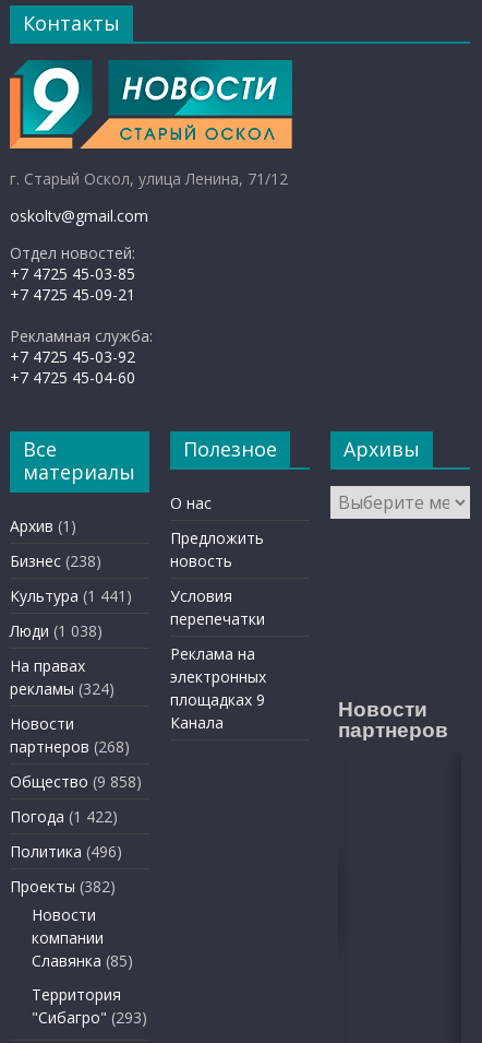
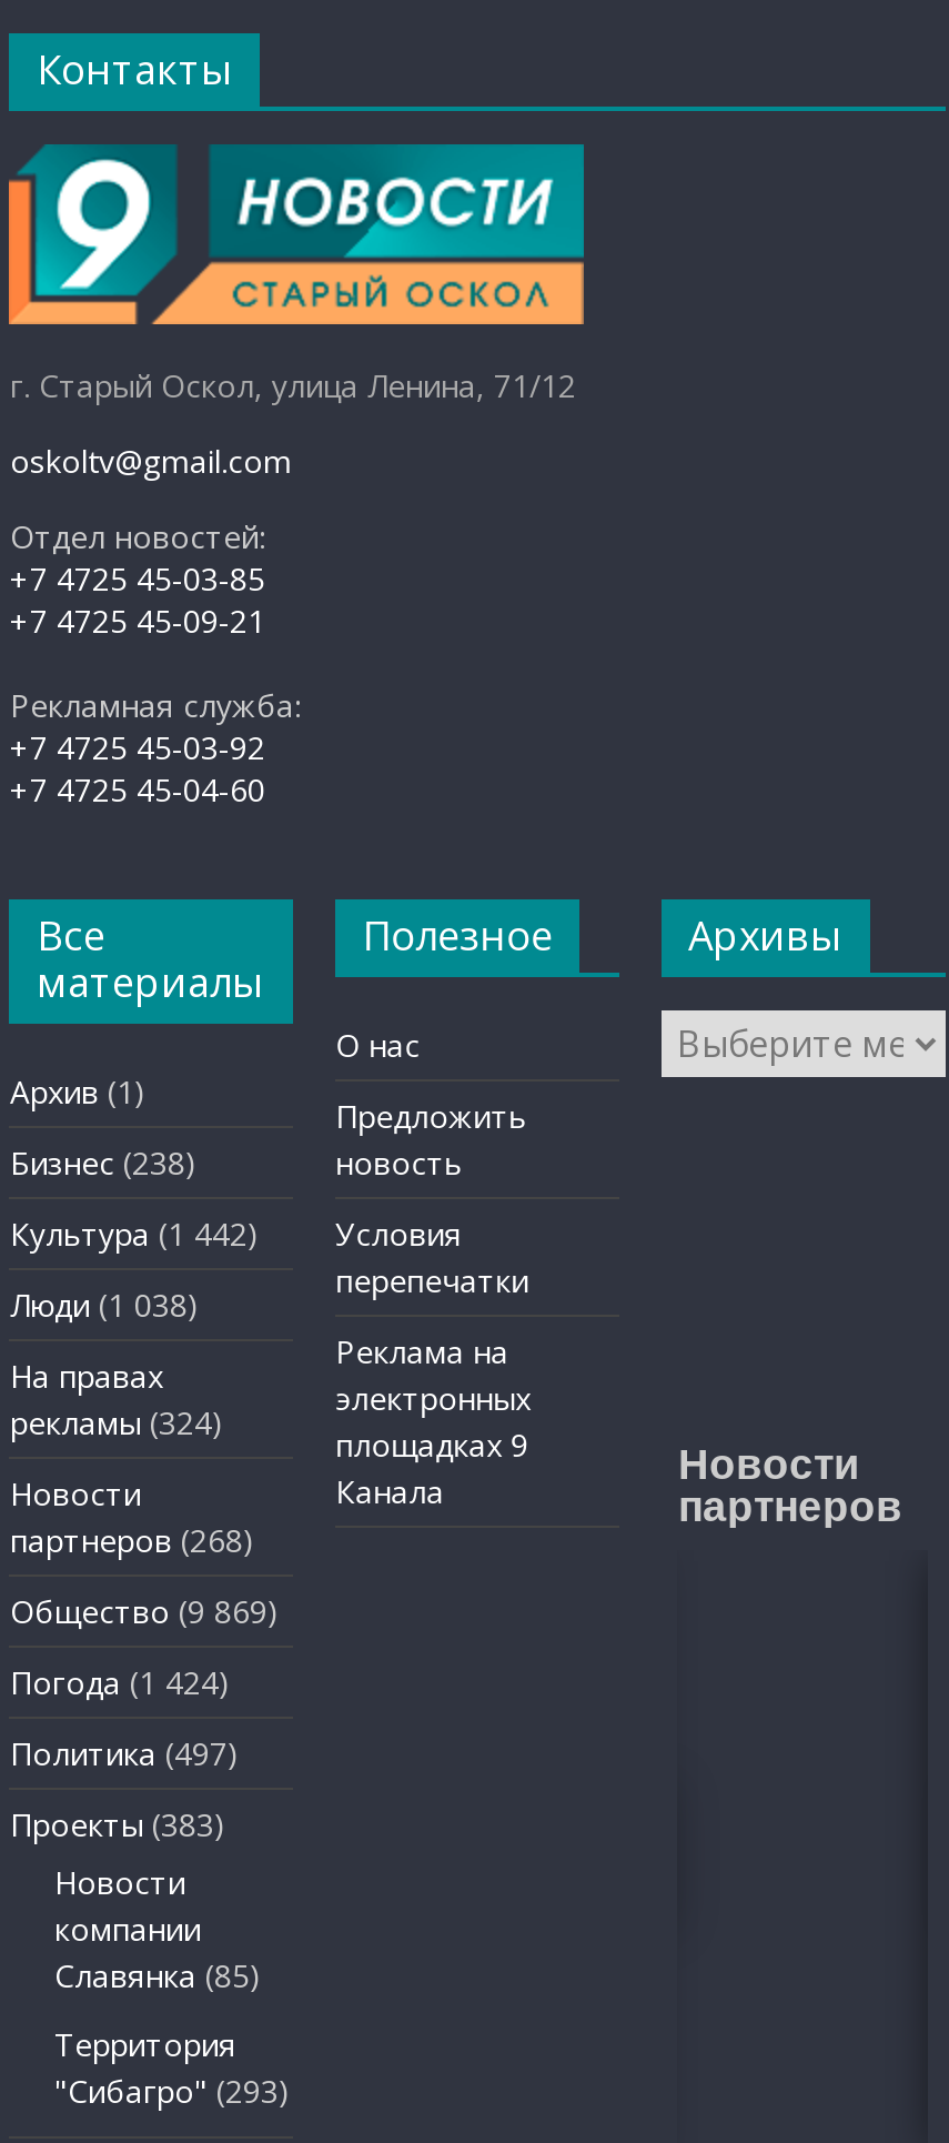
- Культура (1 441) Условия
+ Культура (1 442) Условия

- Общество (9 858)
+ Общество (9 869)

- Погода (1 422)
+ Погода (1 424)

- Политика (496)
+ Политика (497)

- Проекты (382)
+ Проекты (383)
